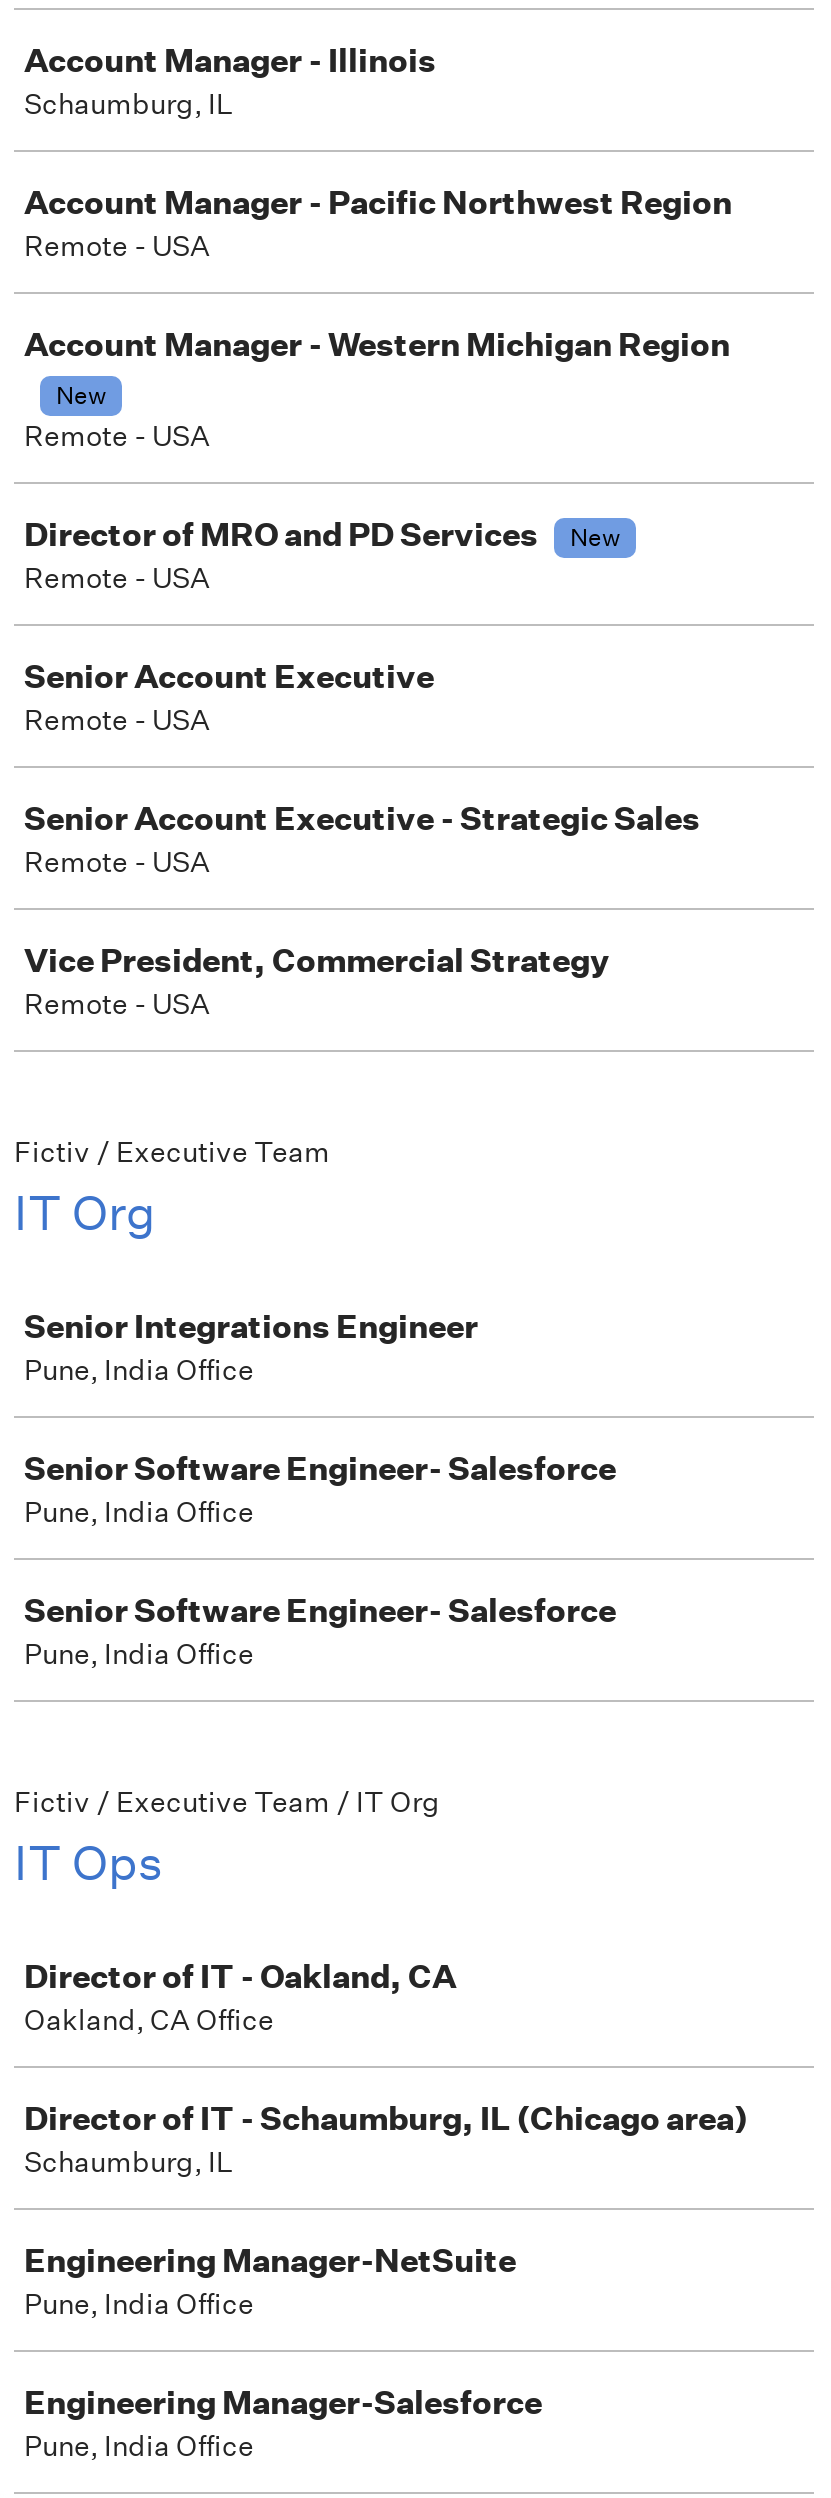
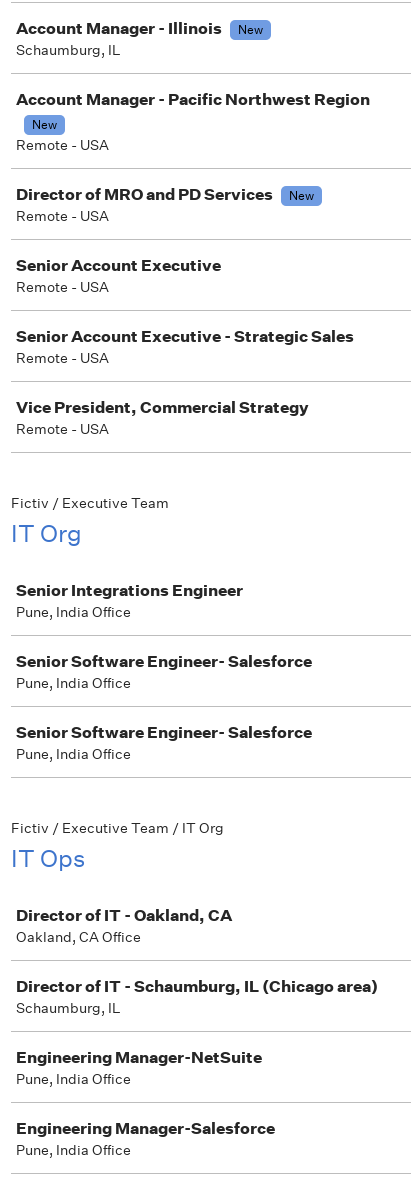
+ New

- Remote - USA
- Account Manager - Western Michigan Region
